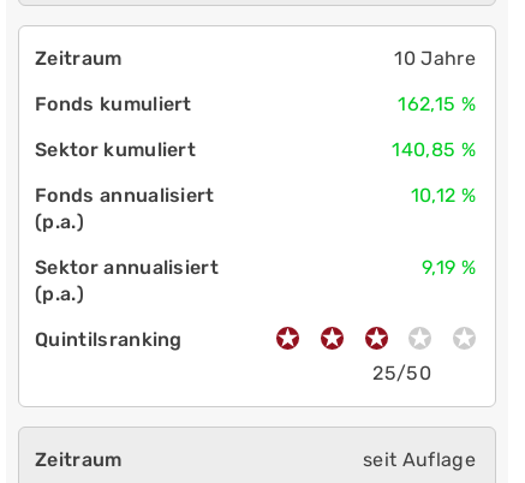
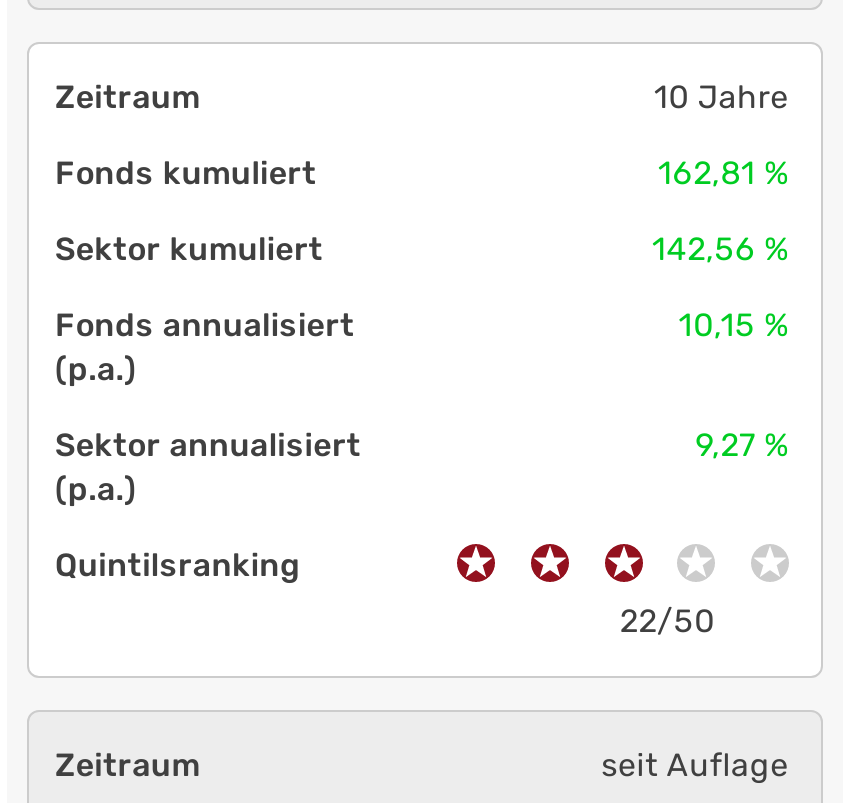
- 162,15 %
+ 162,81 %

- 140,85 %
+ 142,56 %

- 10,12 %
+ 10,15 %

- 9,19 %
+ 9,27 %

- 25/50
+ 22/50
